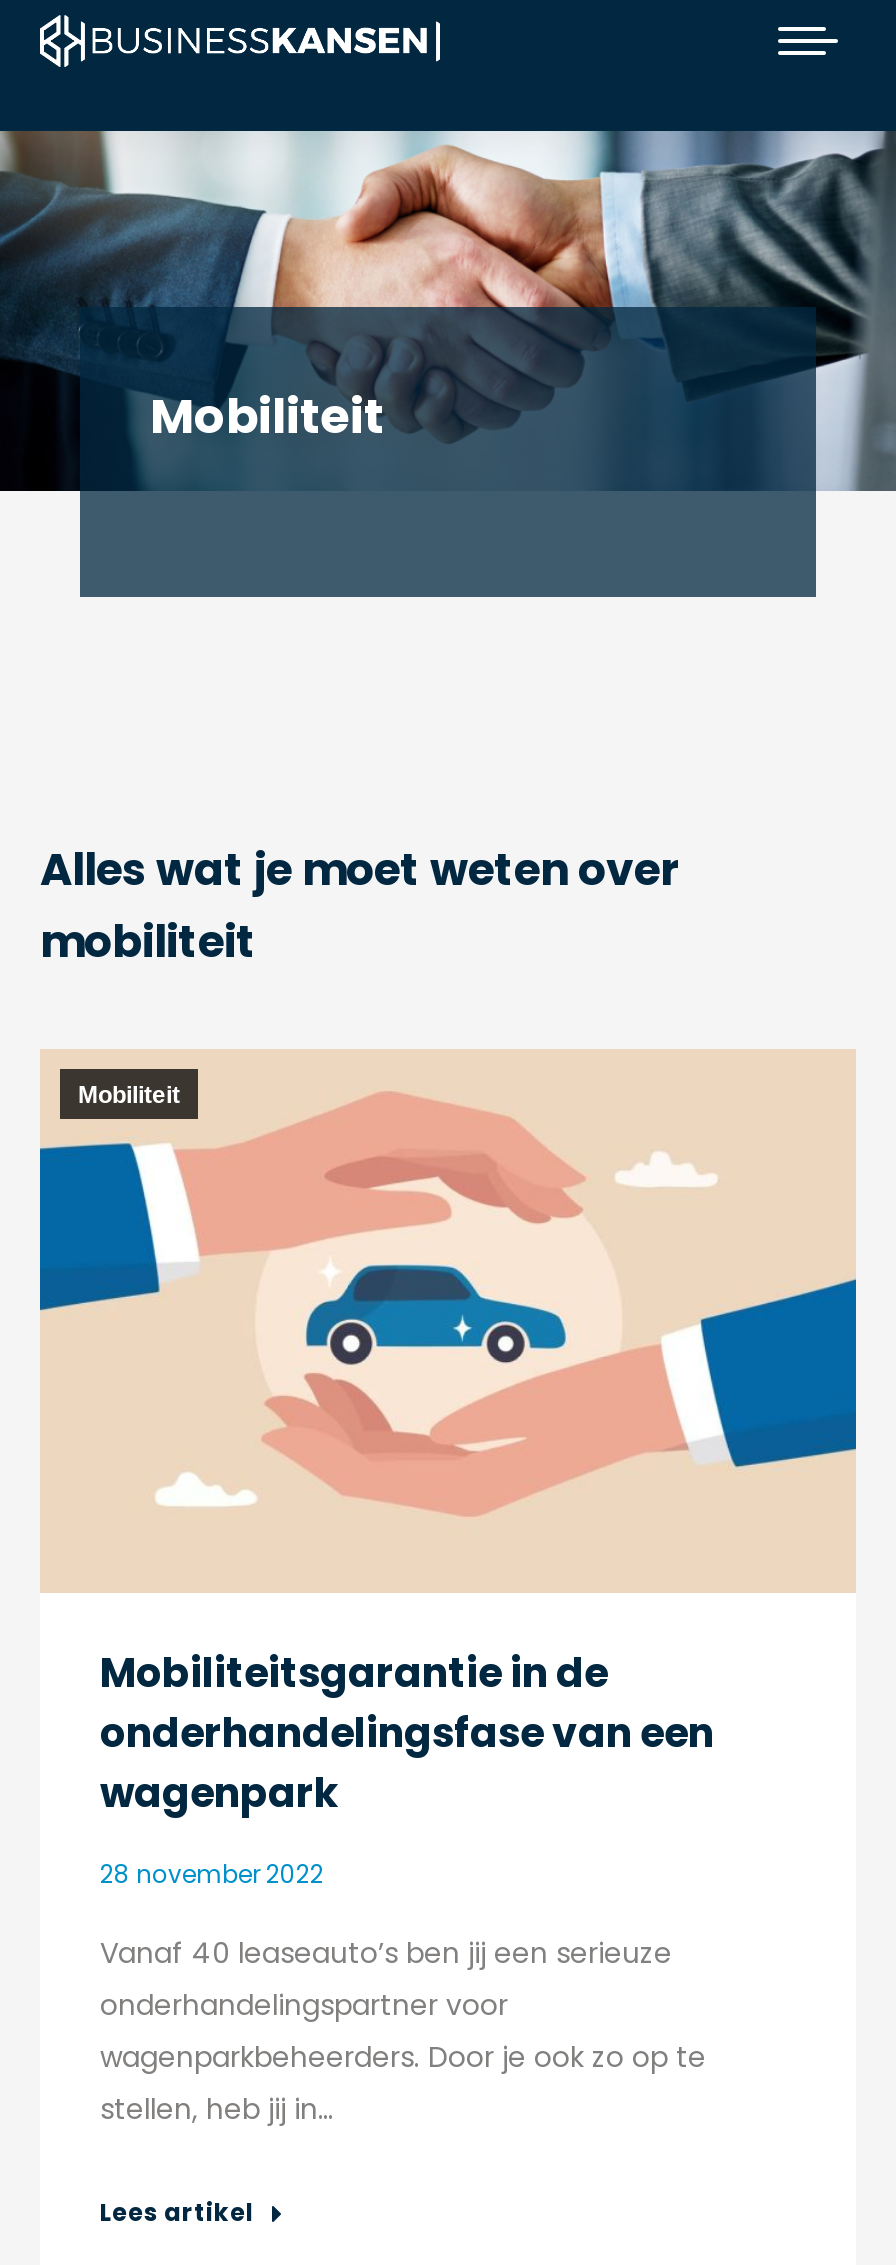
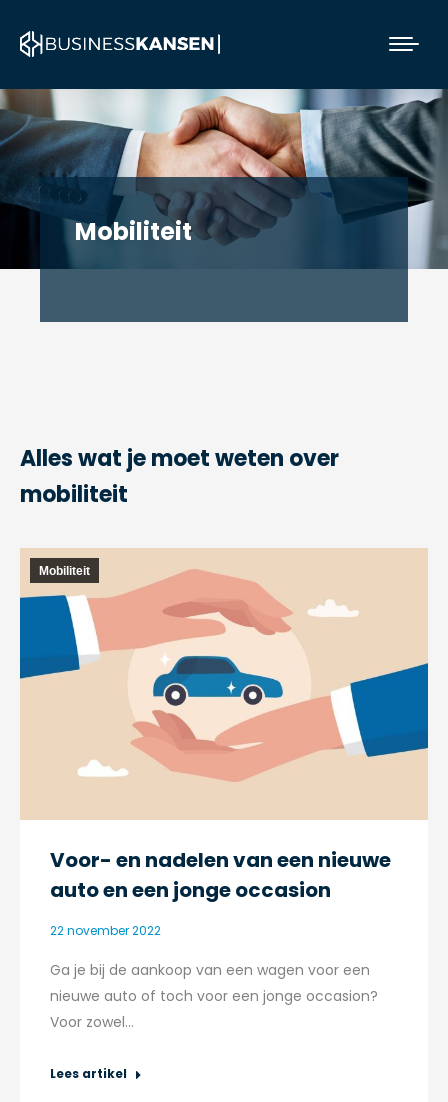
- Mobiliteitsgarantie in de
- onderhandelingsfase van een
- wagenpark
+ Voor- en nadelen van een nieuwe
+ auto en een jonge occasion

- 28 november 2022
+ 22 november 2022

- Vanaf 40 leaseauto’s ben jij een serieuze
- onderhandelingspartner voor
- wagenparkbeheerders. Door je ook zo op te
- stellen, heb jij in…
+ Ga je bij de aankoop van een wagen voor een
+ nieuwe auto of toch voor een jonge occasion?
+ Voor zowel…
